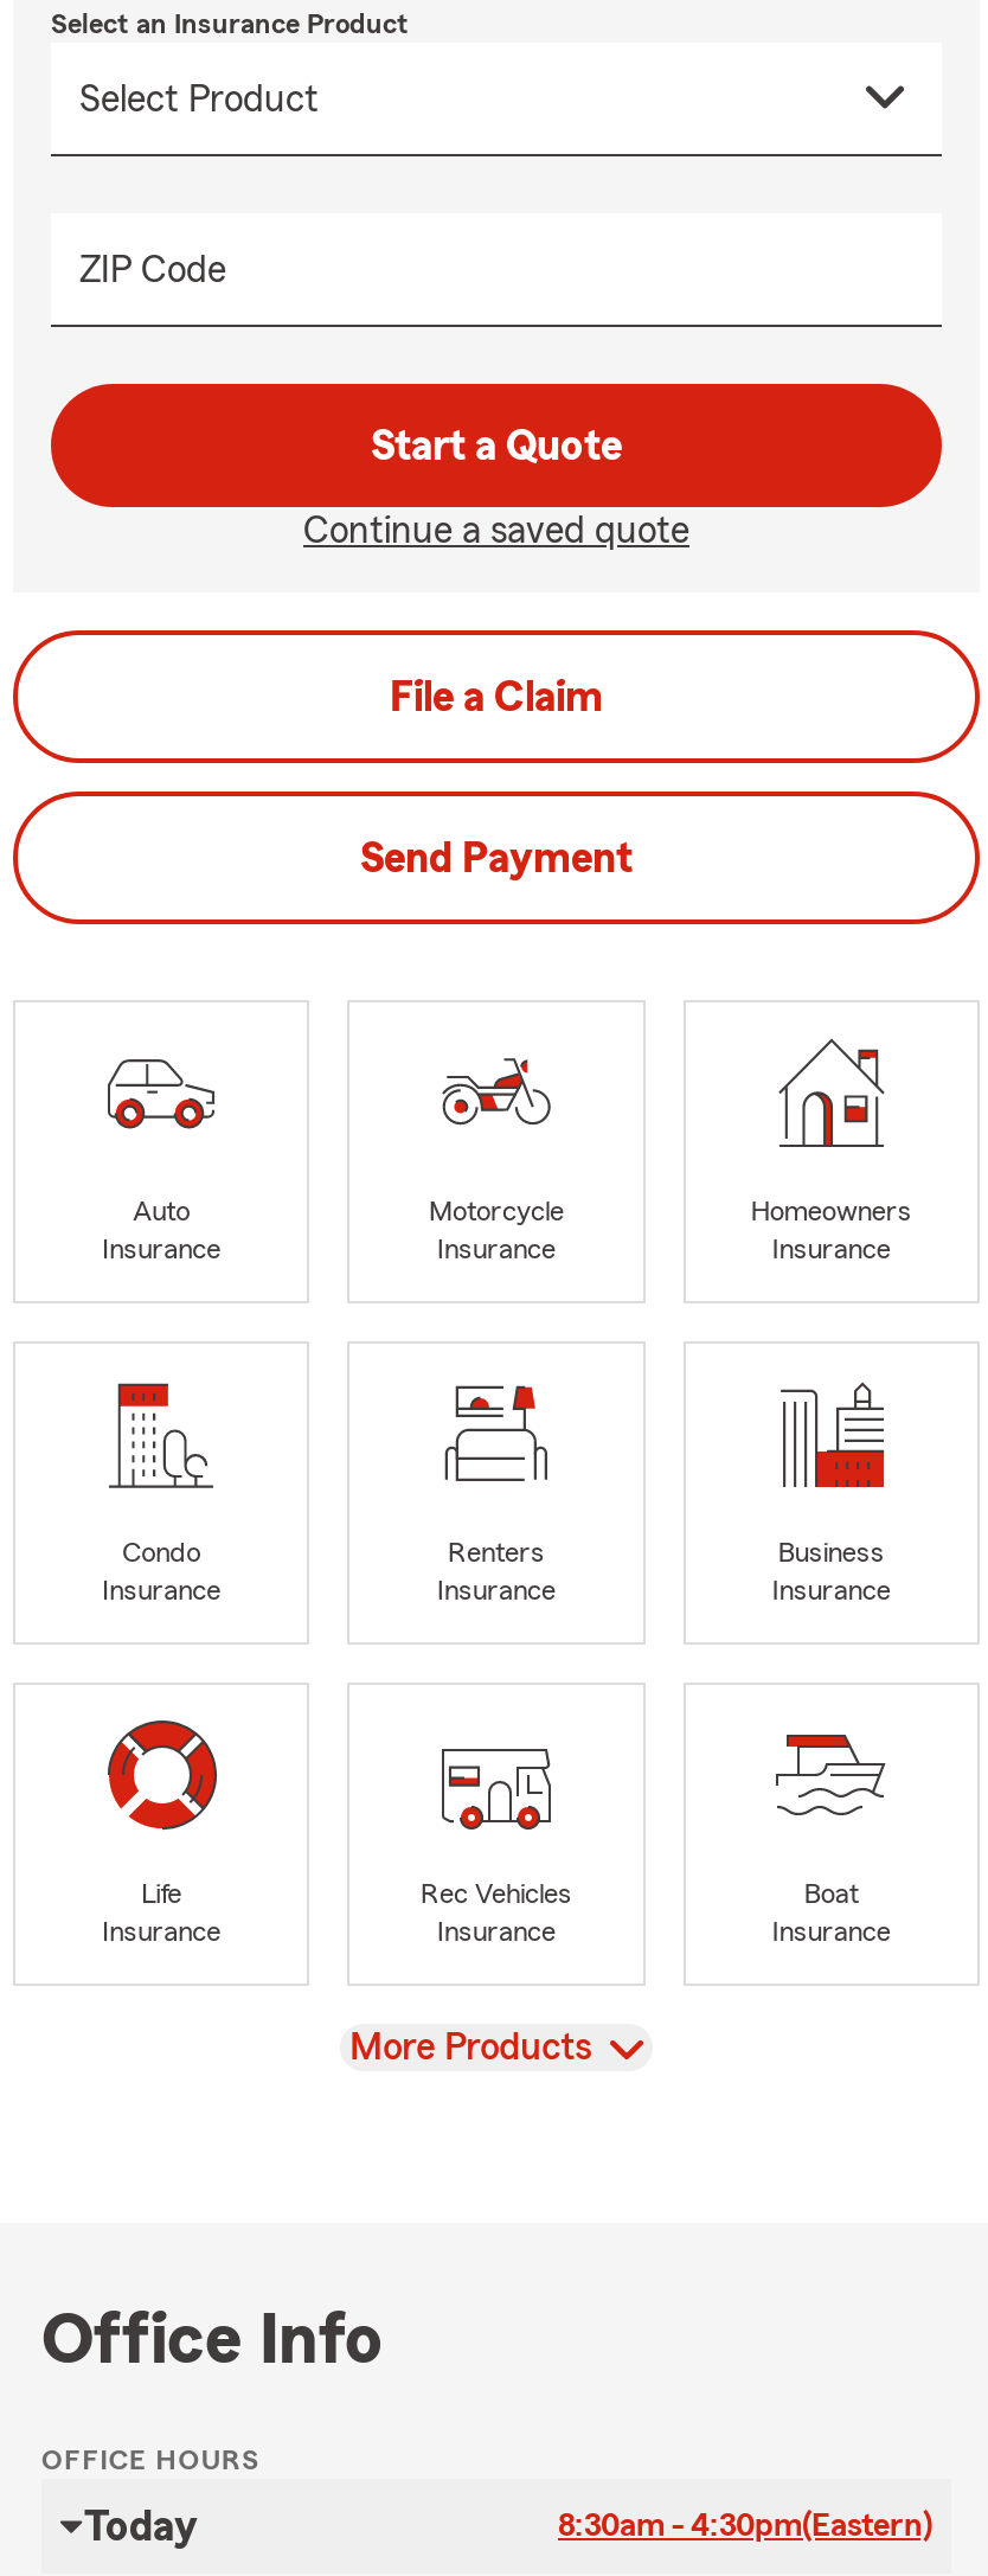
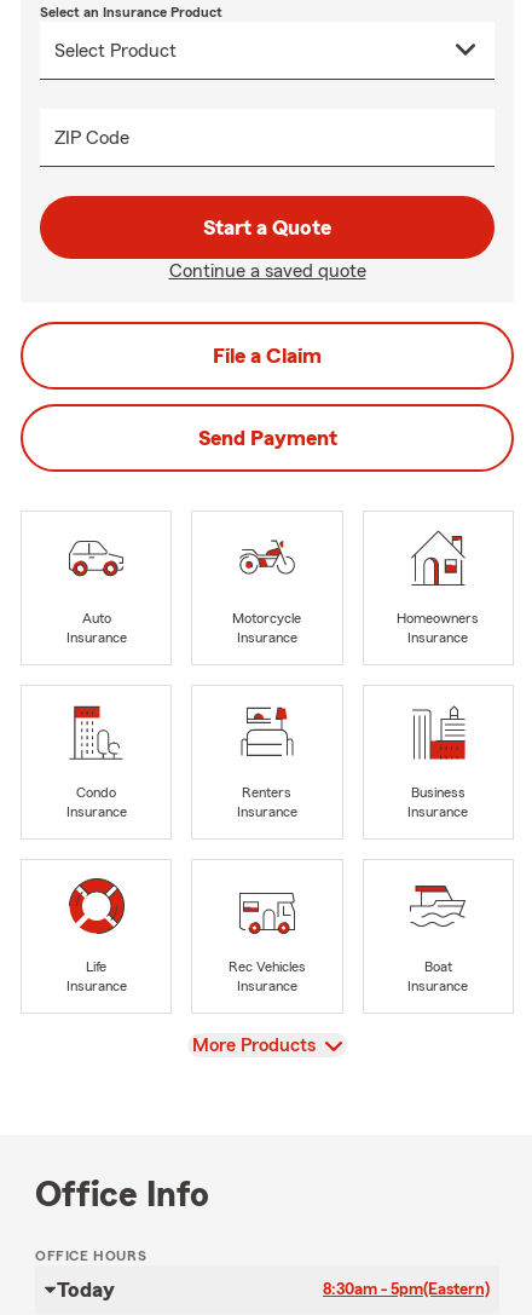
- 8:30am - 4:30pm(Eastern)
+ 8:30am - 5pm(Eastern)
